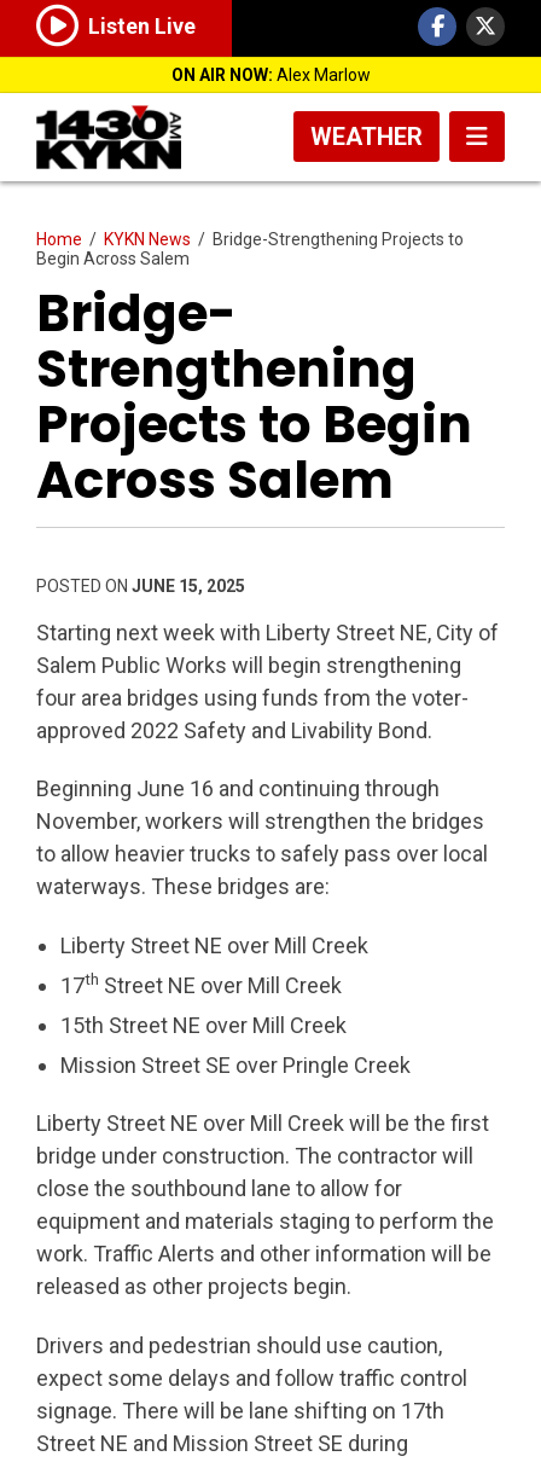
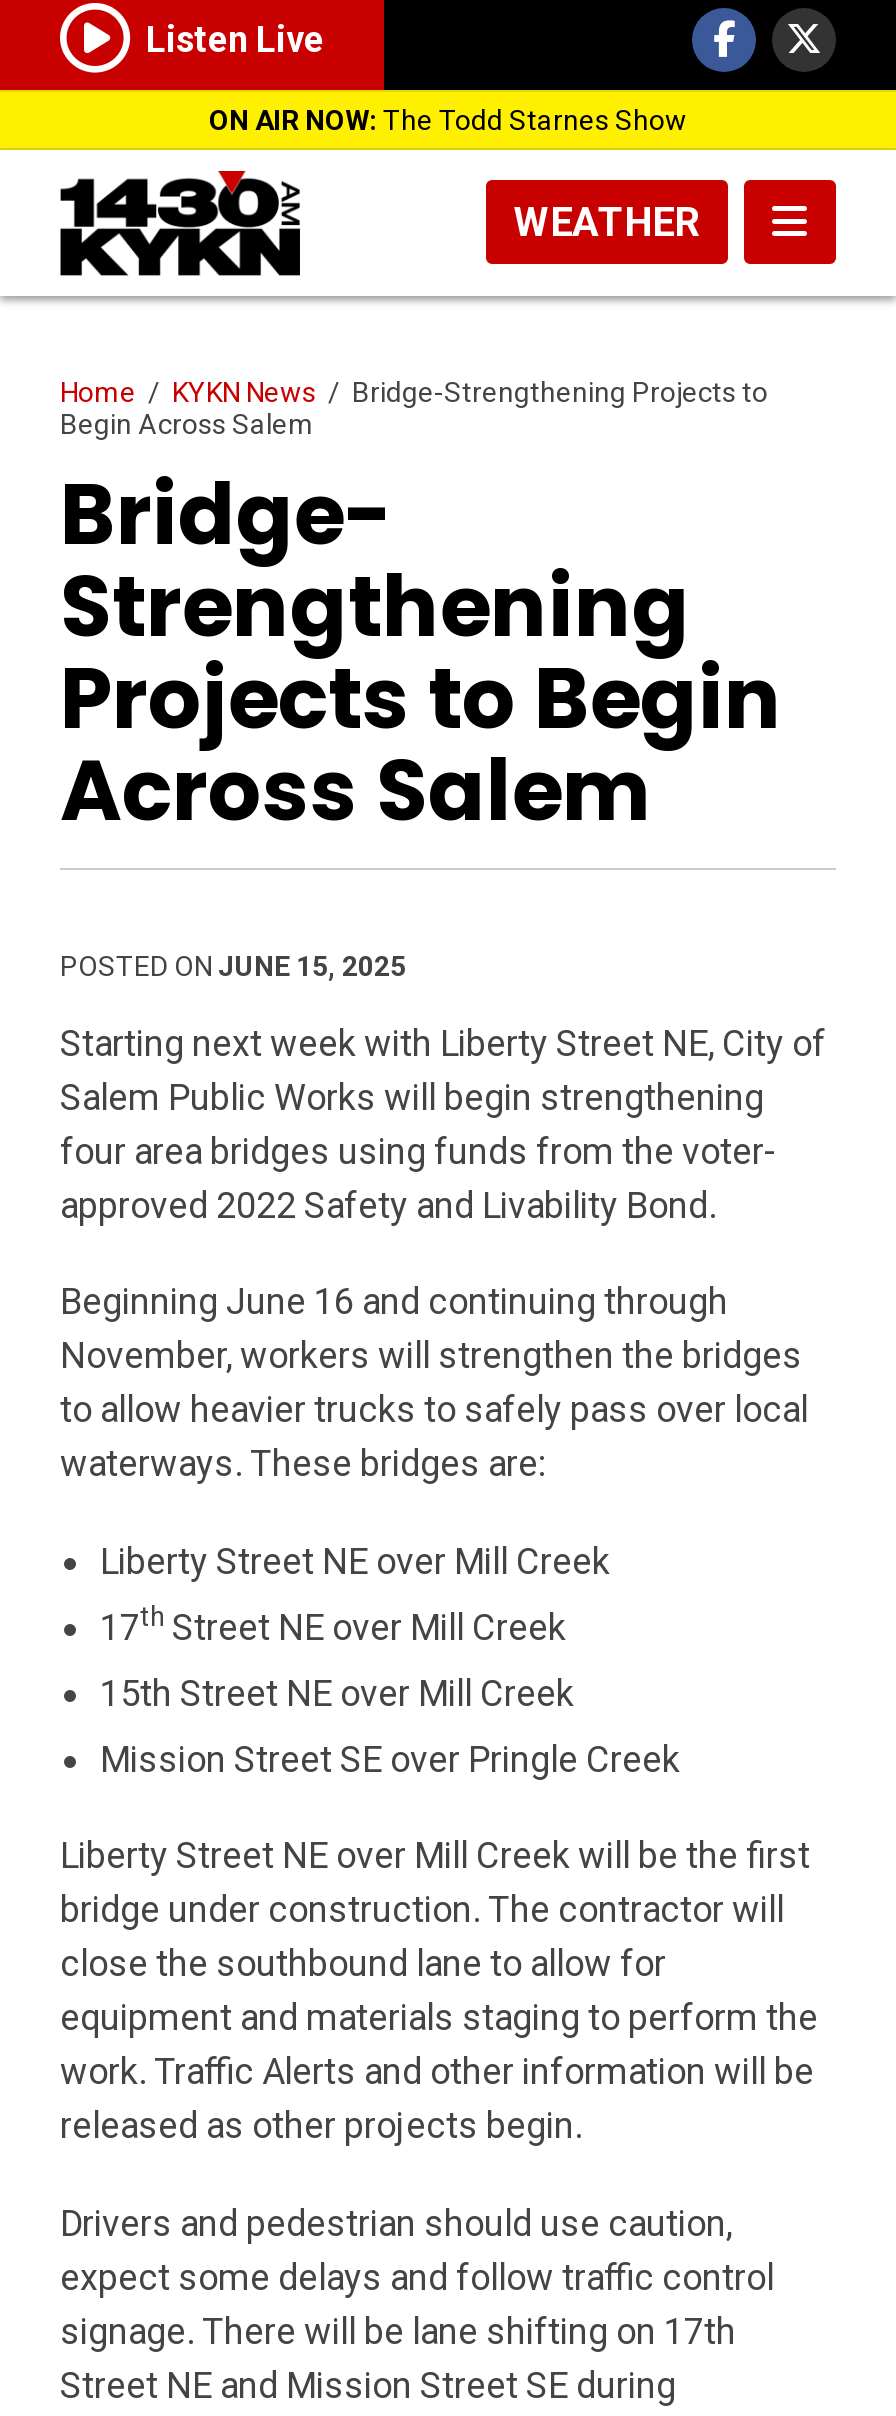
- ON AIR NOW: Alex Marlow
+ ON AIR NOW: The Todd Starnes Show
